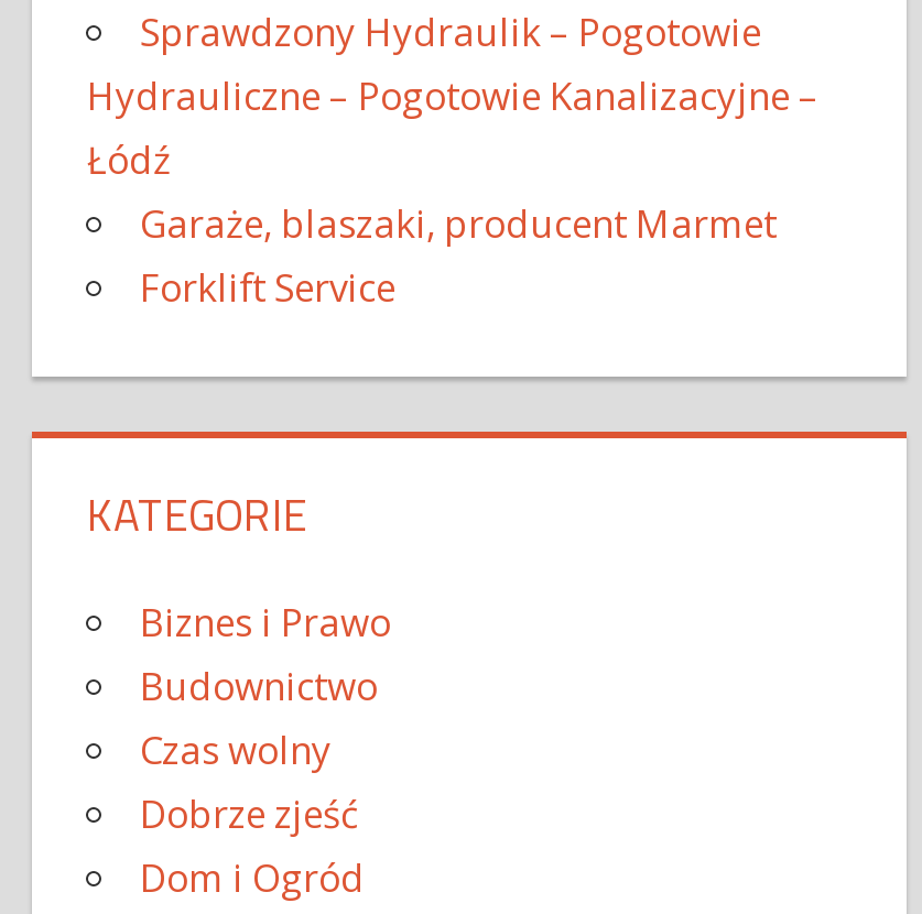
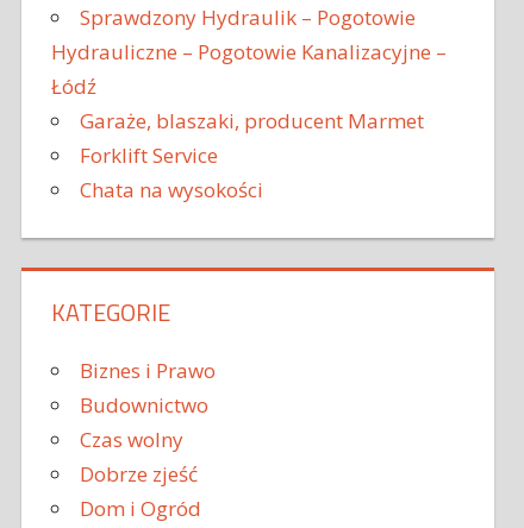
+ Chata na wysokości
